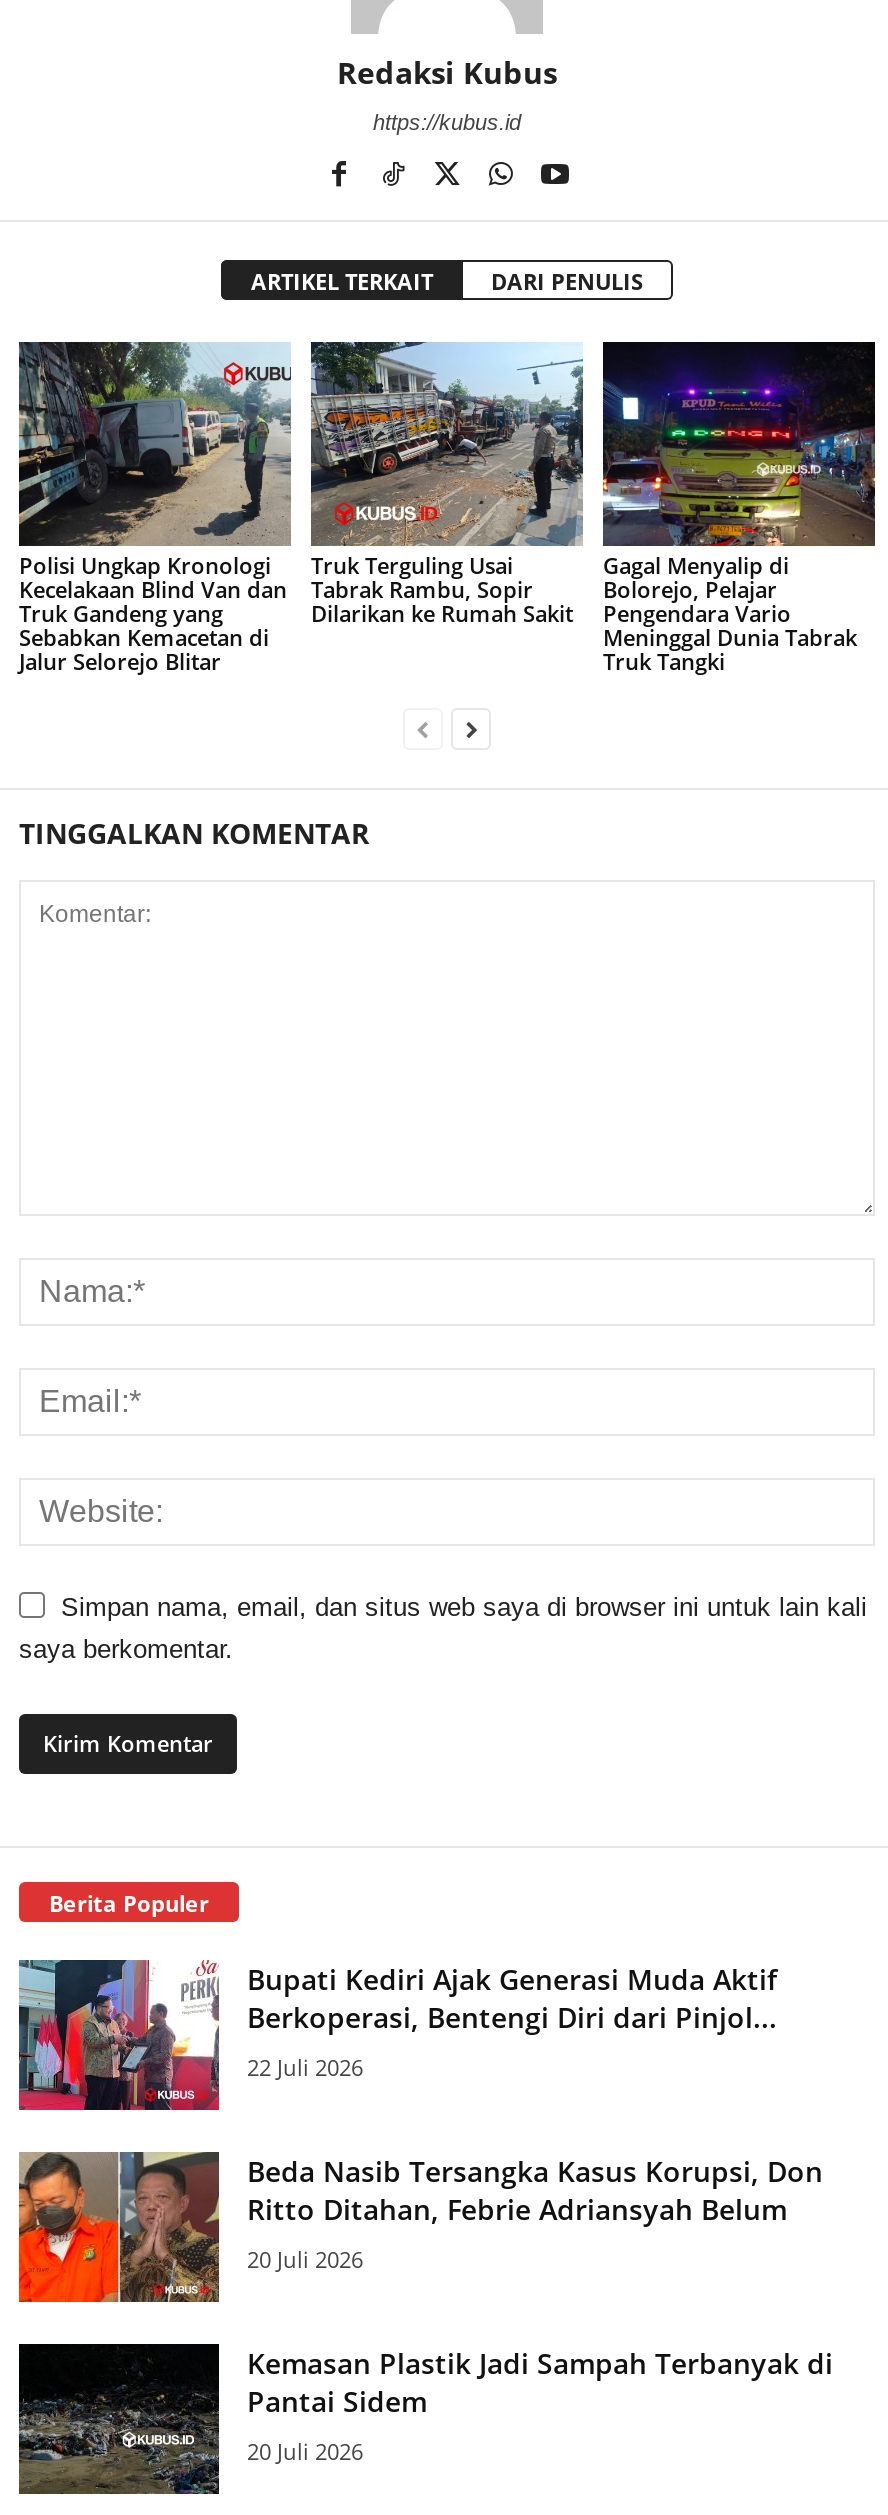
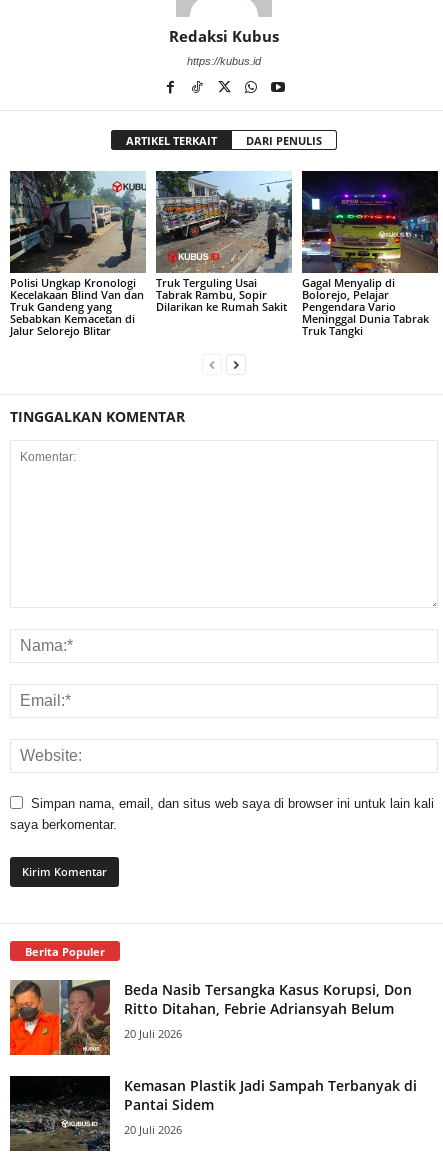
- [image]
- Bupati Kediri Ajak Generasi Muda Aktif
- Berkoperasi, Bentengi Diri dari Pinjol...
- 22 Juli 2026
